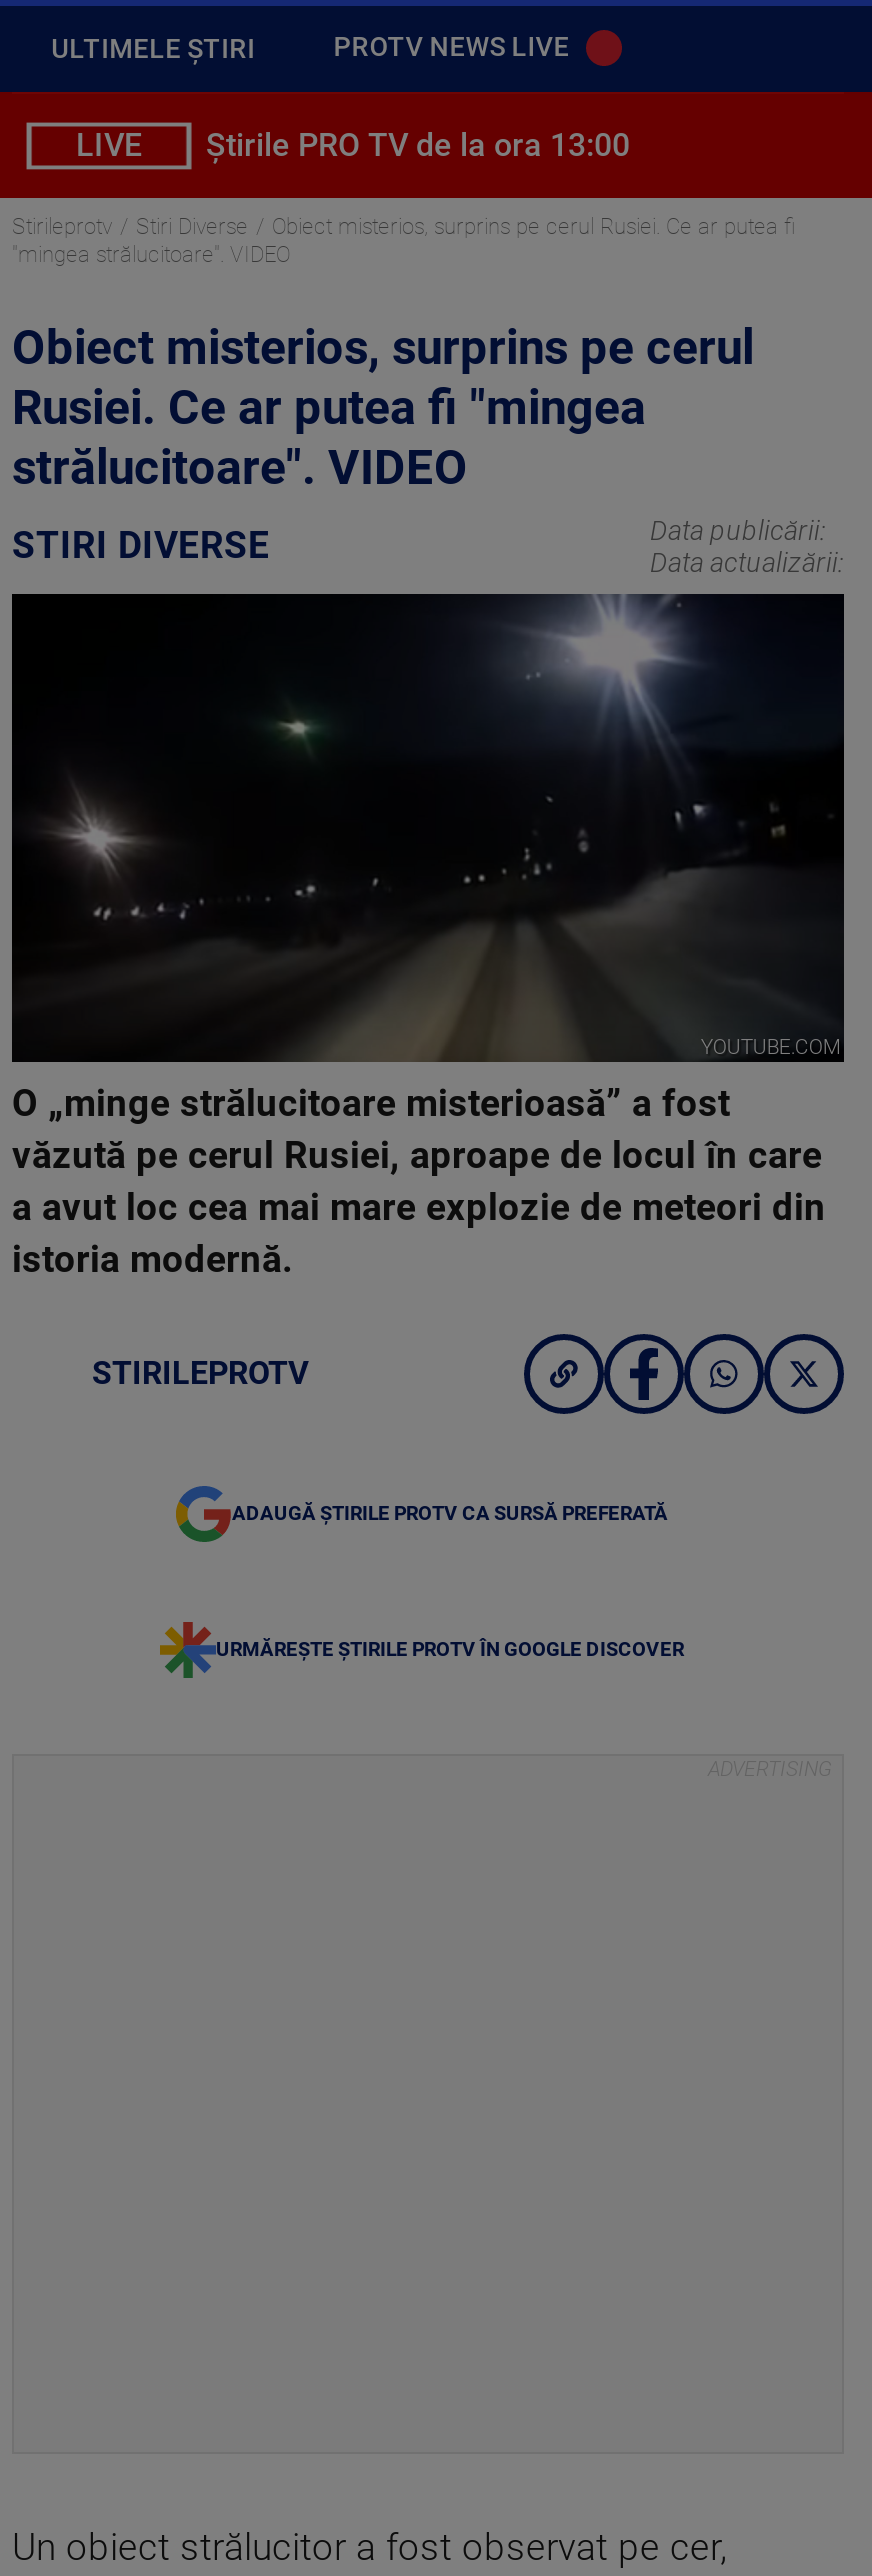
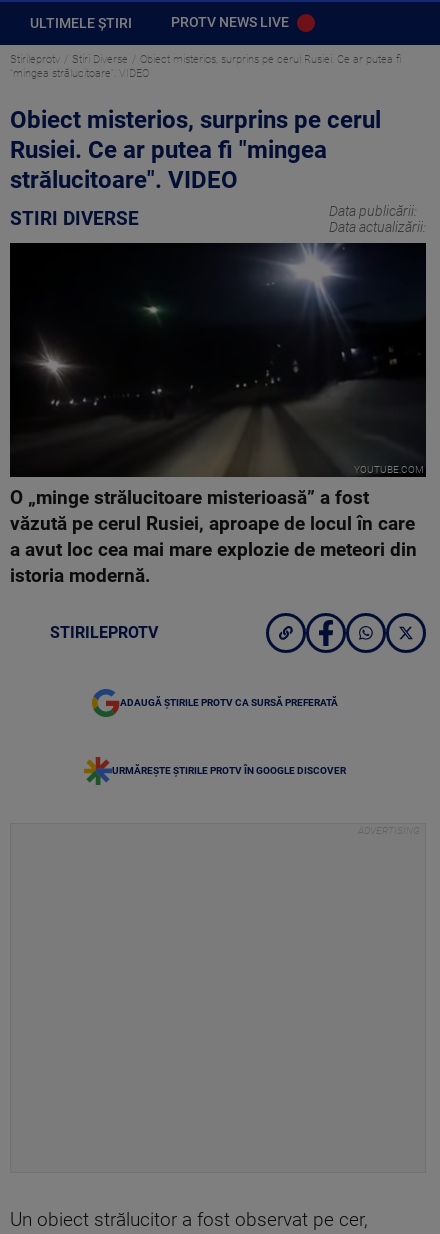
- LIVE
- Știrile PRO TV de la ora 13:00
